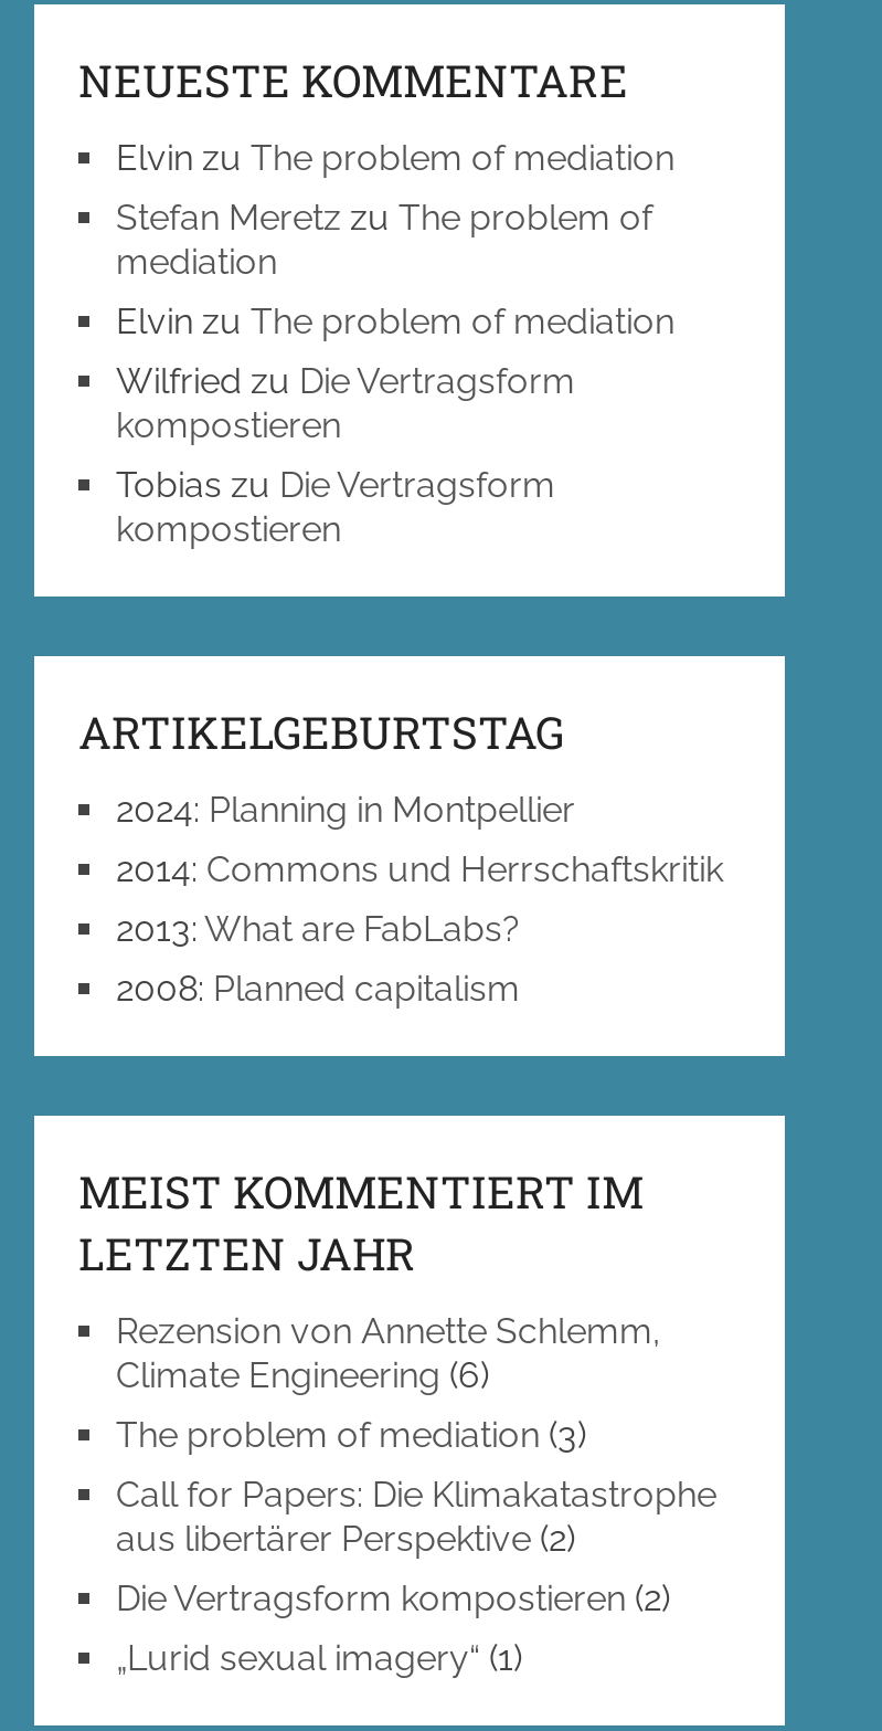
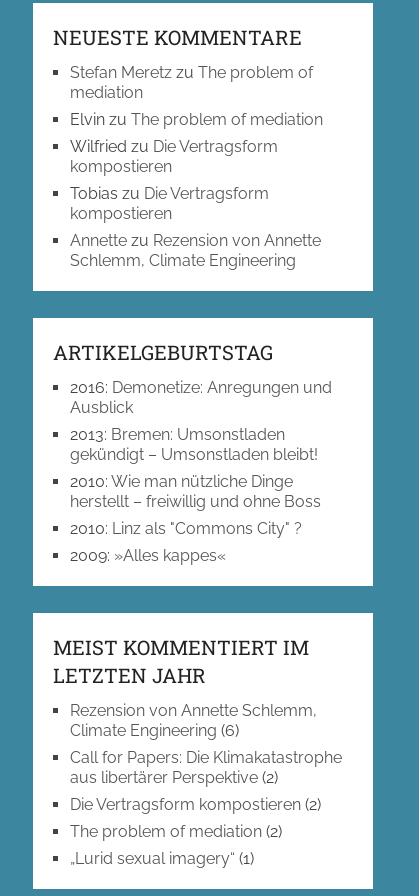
- Elvin zu The problem of mediation

moved up: Stefan Meretz zu The problem of | mediation | Elvin zu The problem of mediation | Wilfried zu Die Vertragsform | kompostieren | Tobias zu Die Vertragsform | kompostieren

+ Annette zu Rezension von Annette
+ Schlemm, Climate Engineering

- 2024: Planning in Montpellier
- 2014: Commons und Herrschaftskritik
- 2013: What are FabLabs?
- 2008: Planned capitalism
+ 2016: Demonetize: Anregungen und
+ Ausblick
+ 2013: Bremen: Umsonstladen
+ gekündigt – Umsonstladen bleibt!
+ 2010: Wie man nützliche Dinge
+ herstellt – freiwillig und ohne Boss
+ 2010: Linz als "Commons City" ?
+ 2009:»Alles kappes«

- The problem of mediation (3)

+ The problem of mediation (2)
